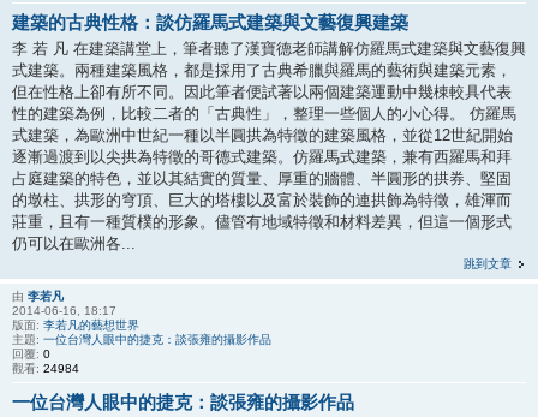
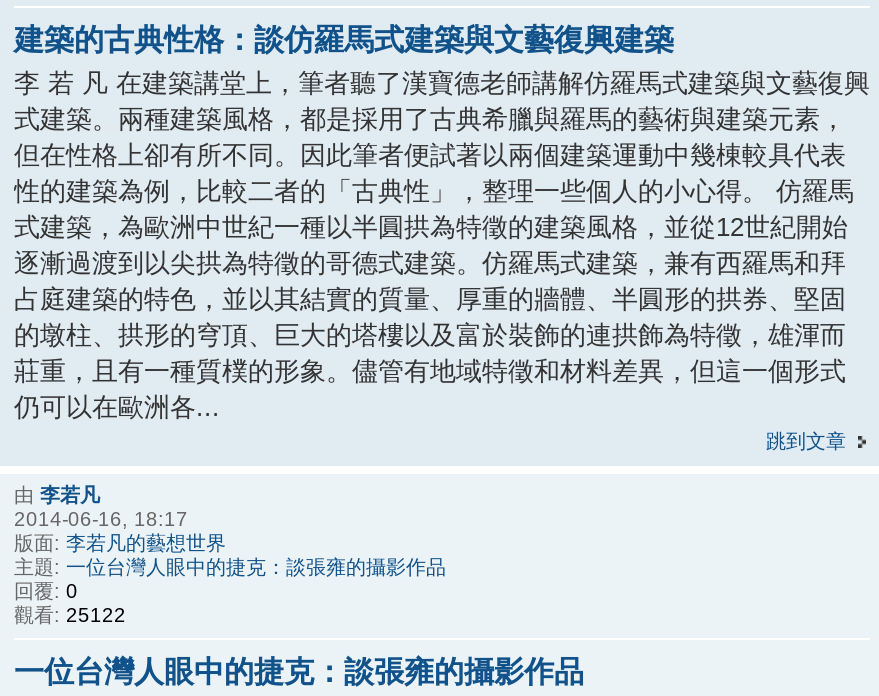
- 觀看: 24984
+ 觀看: 25122
